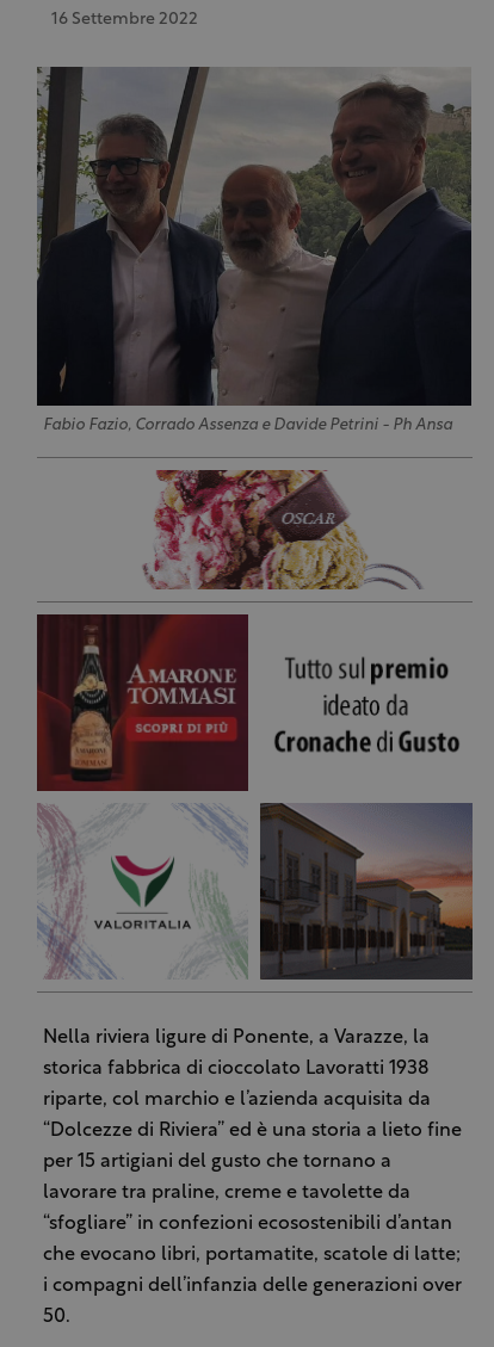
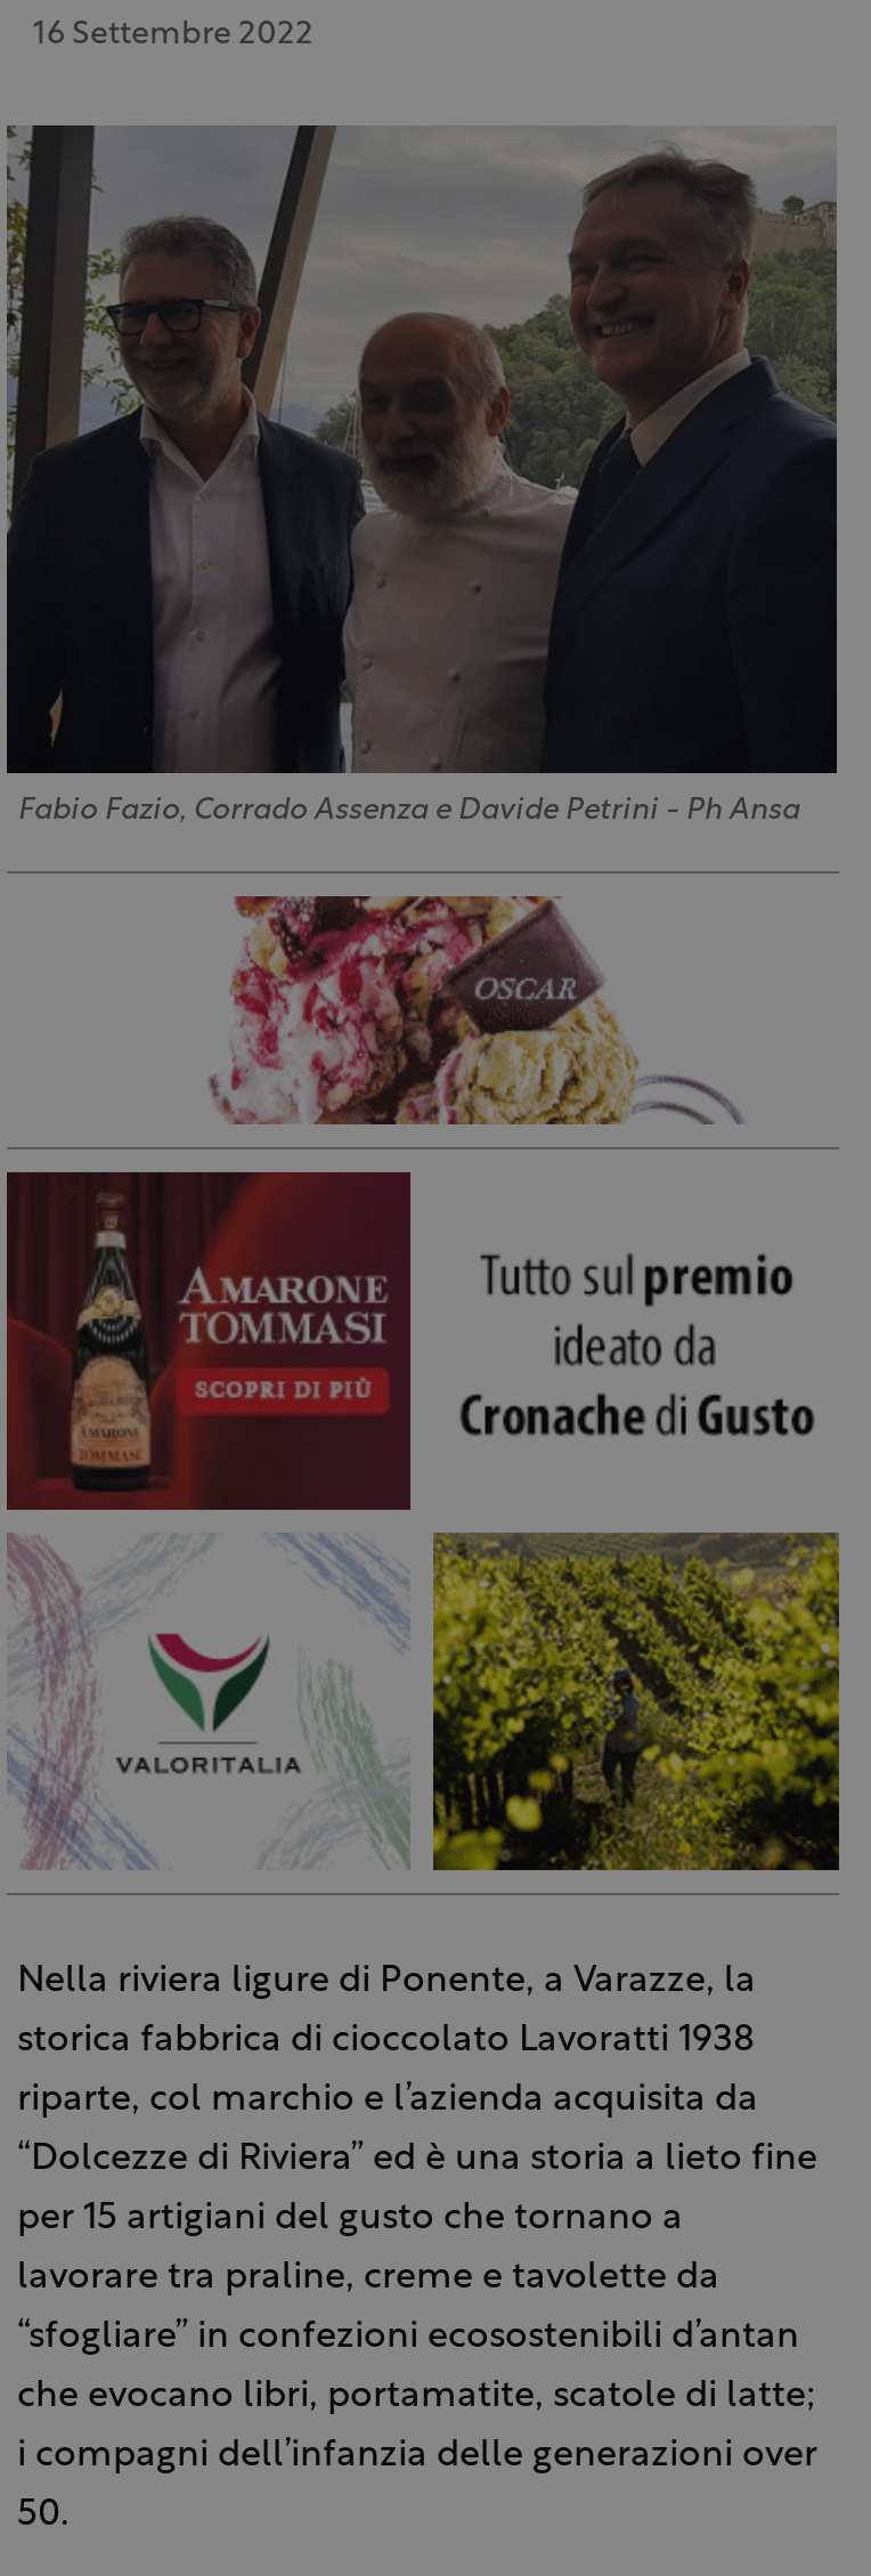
- [image]
+ [image]
